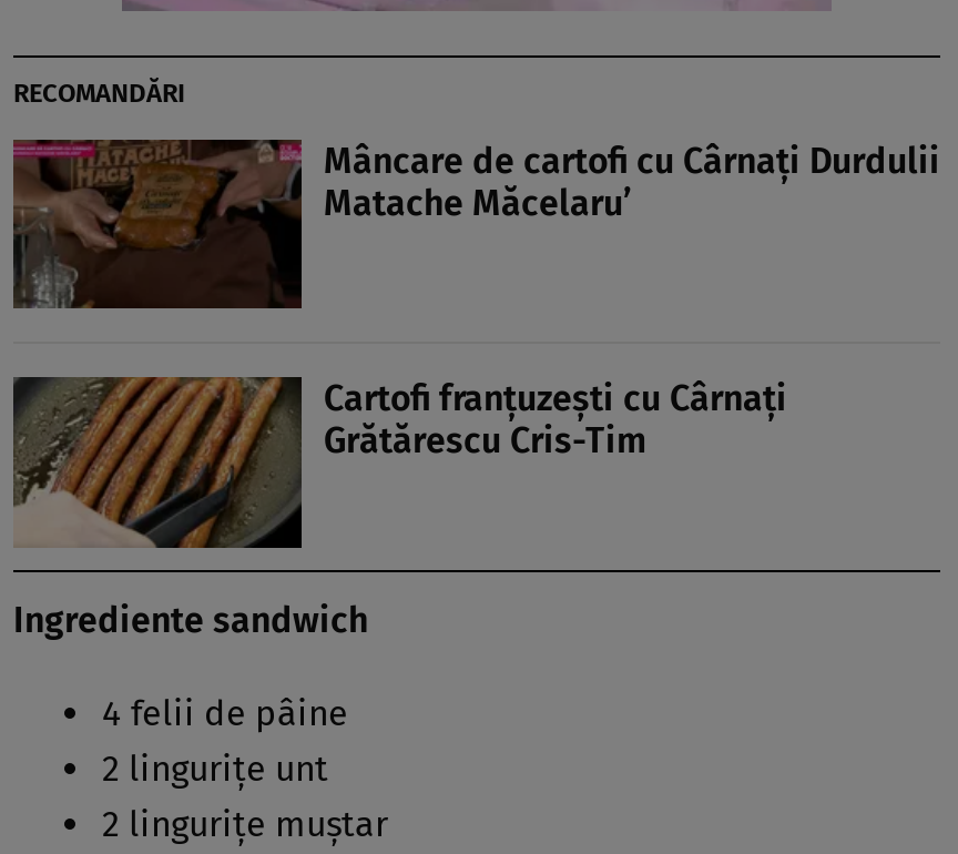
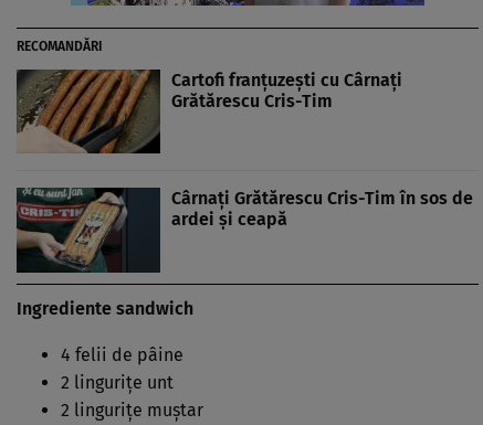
- [image]
- Mâncare de cartofi cu Cârnați Durdulii
- Matache Măcelaru’

moved up: [image] | Cartofi franțuzești cu Cârnați | Grătărescu Cris-Tim

+ [image]
+ Cârnați Grătărescu Cris-Tim în sos de
+ ardei și ceapă
